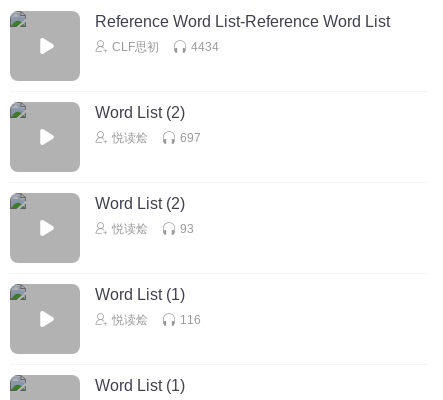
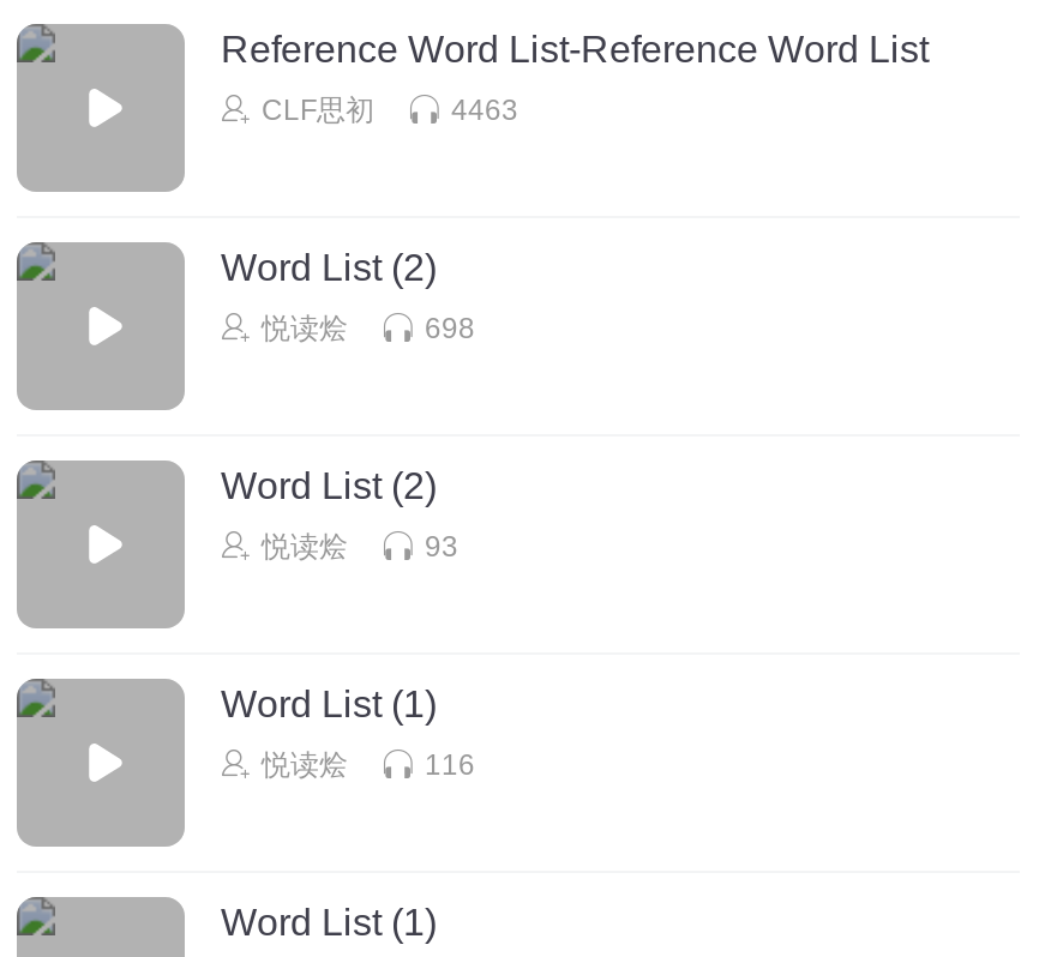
- 4434
+ 4463

- 697
+ 698
